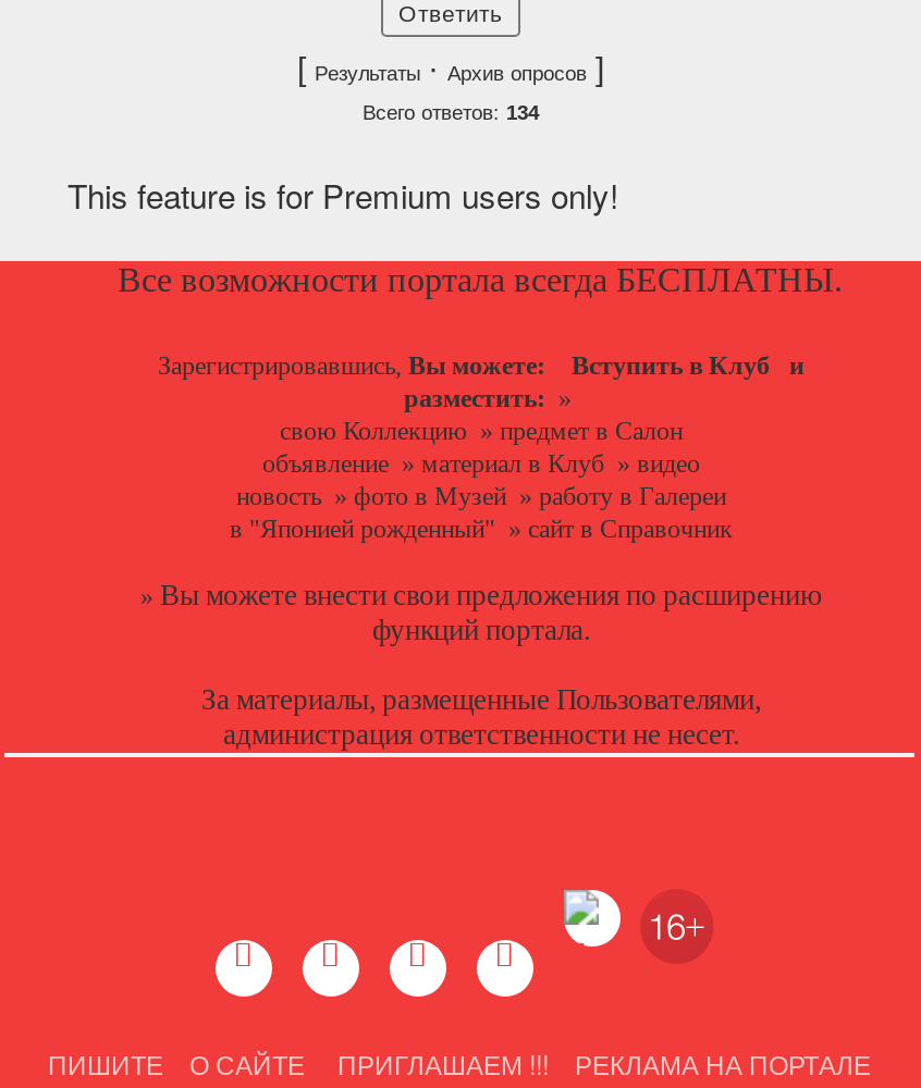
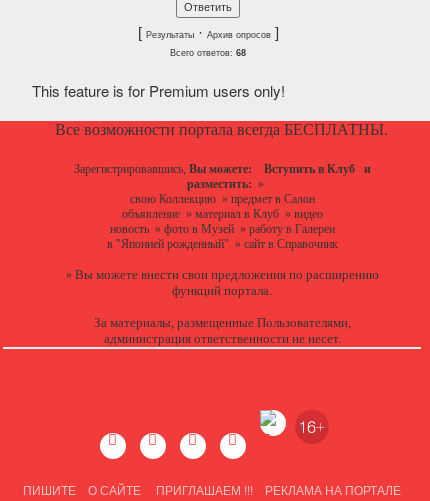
- Всего ответов: 134
+ Всего ответов: 68
